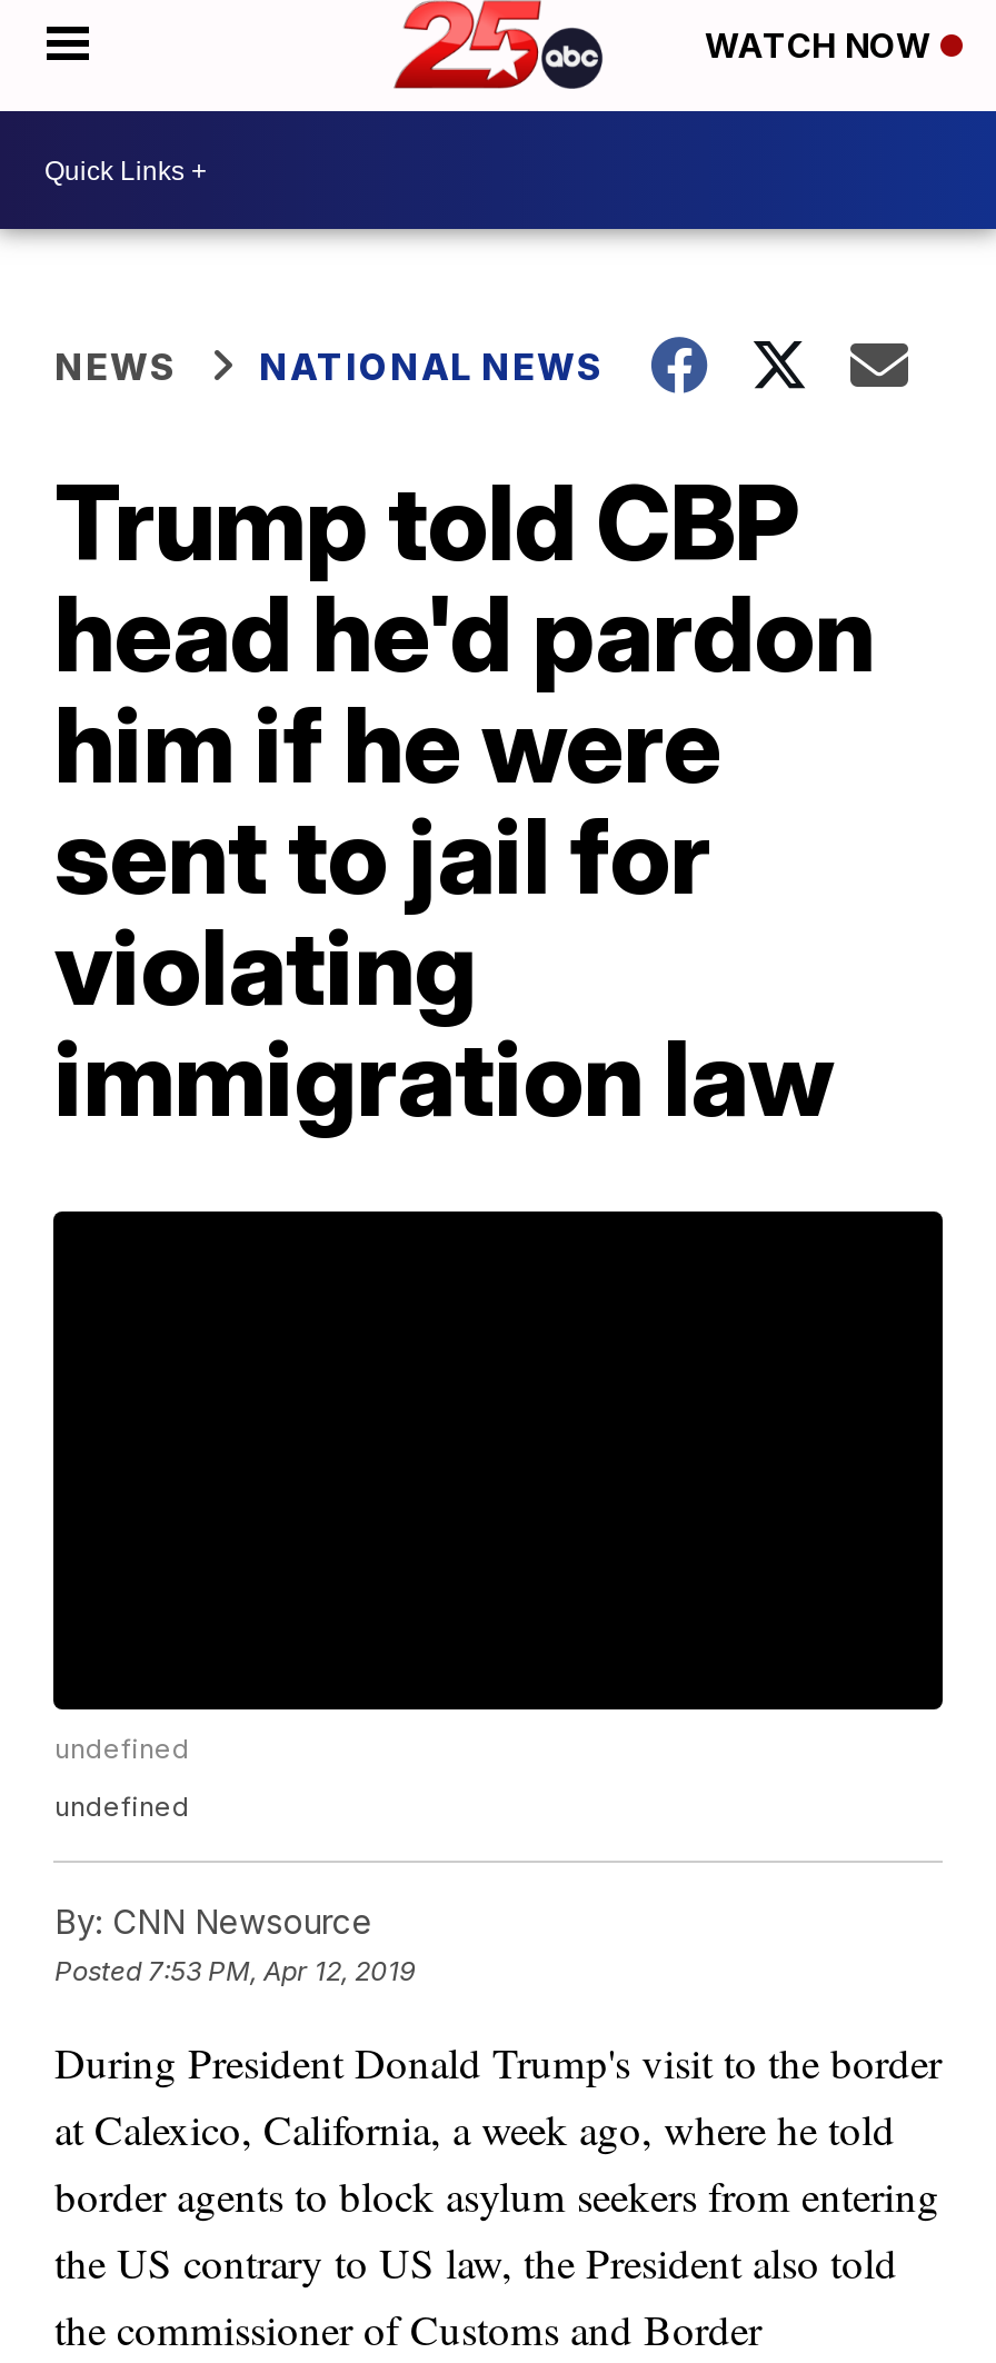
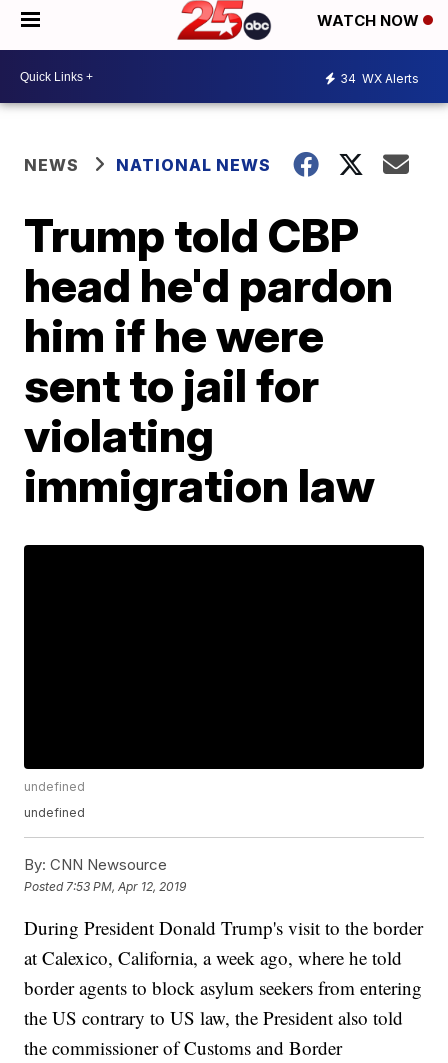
+ 34 WX Alerts
